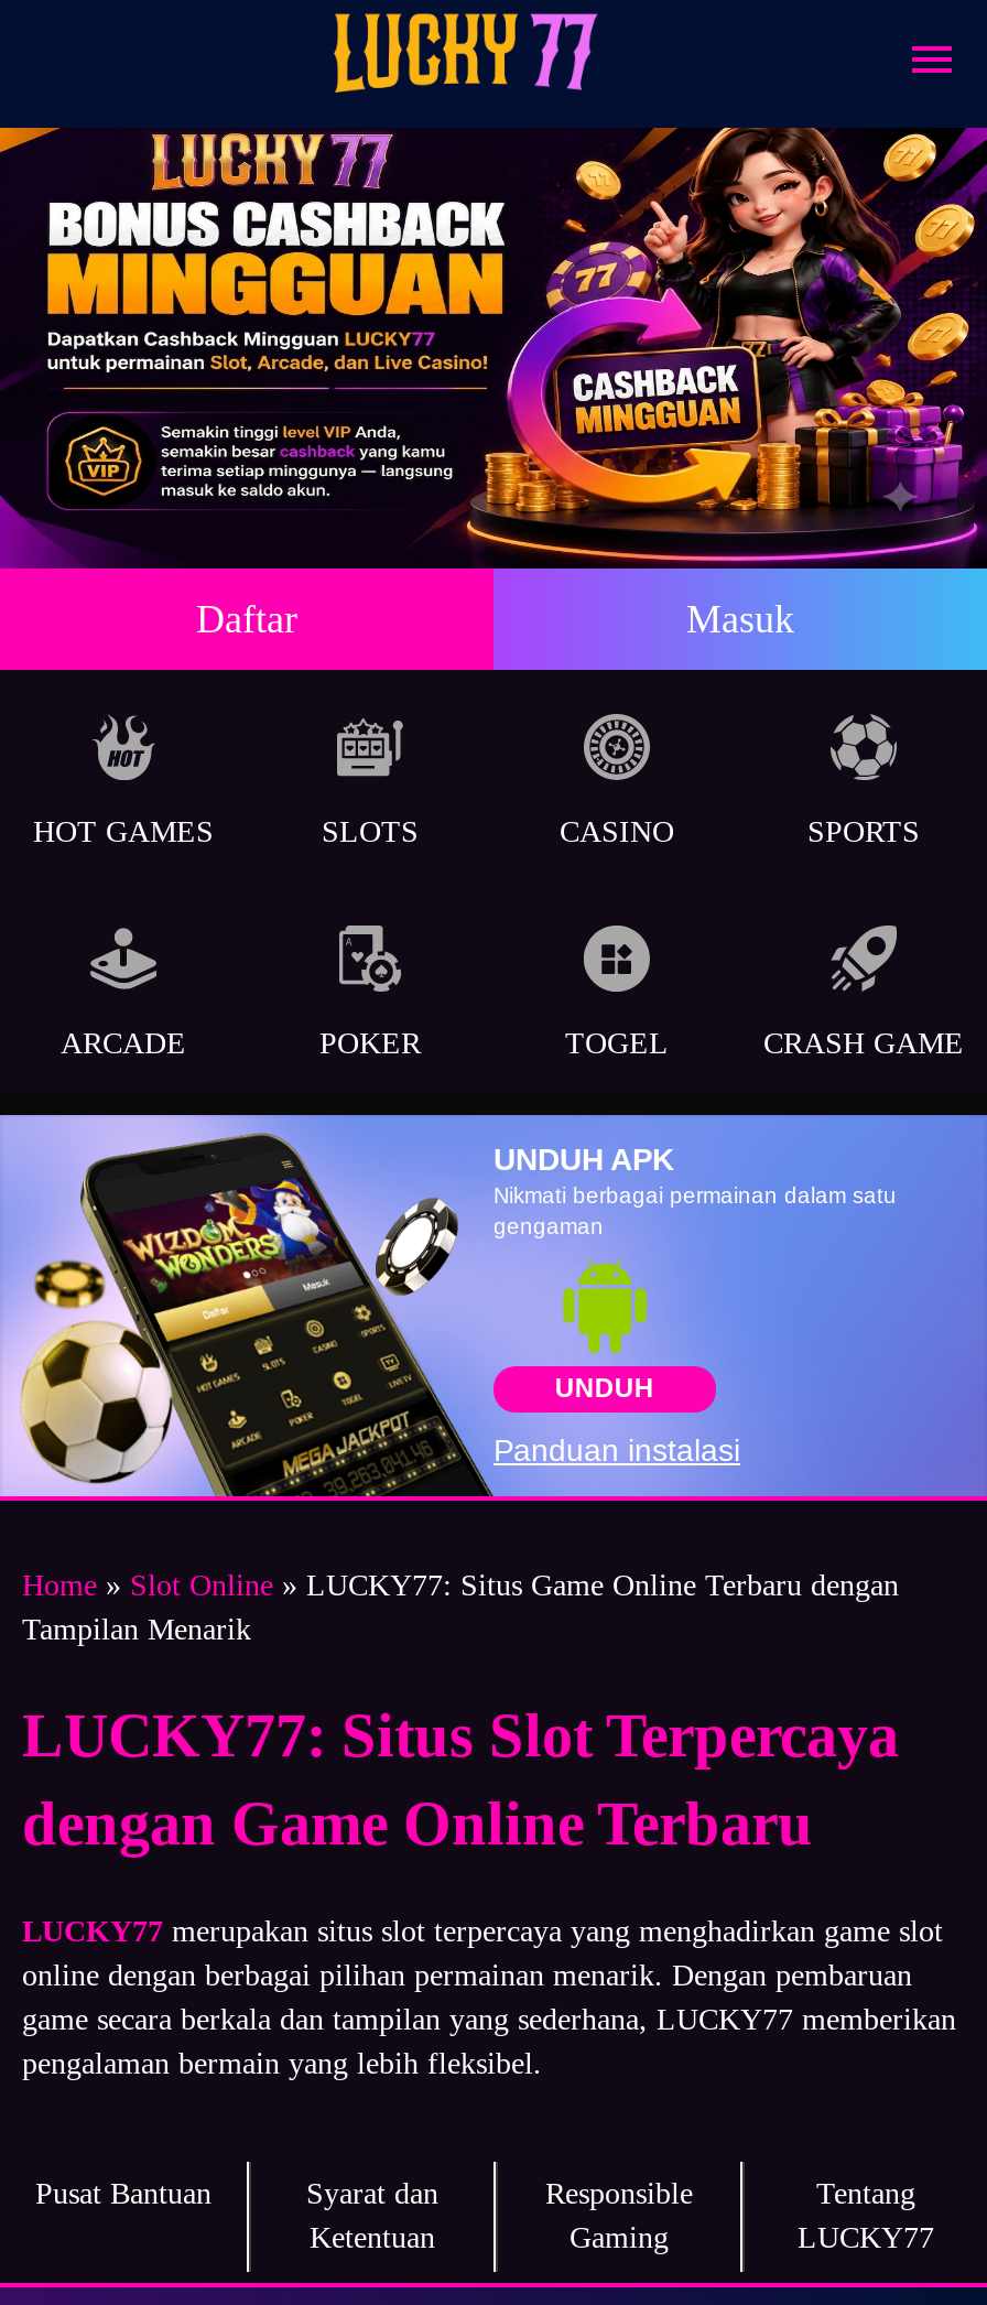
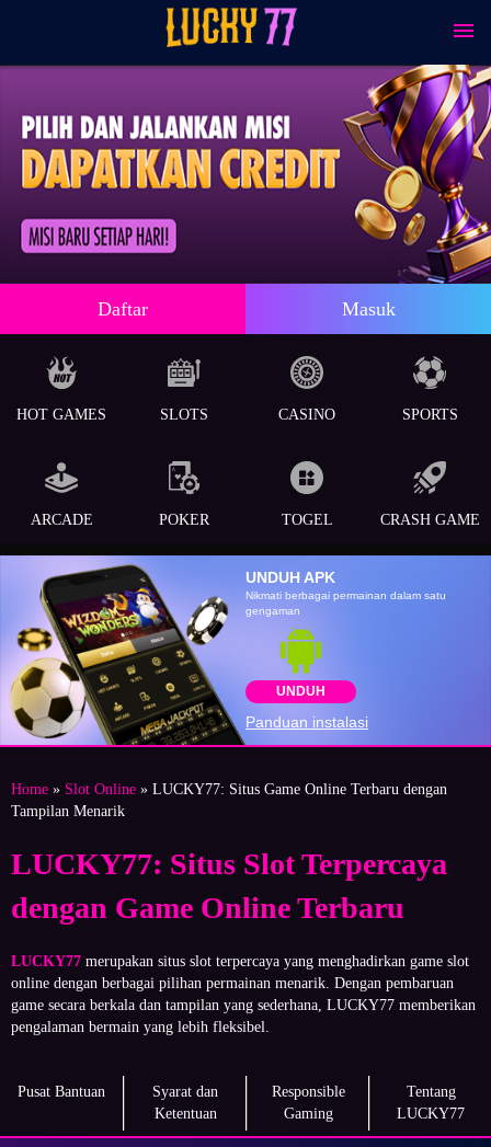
- [image]
+ [image]
